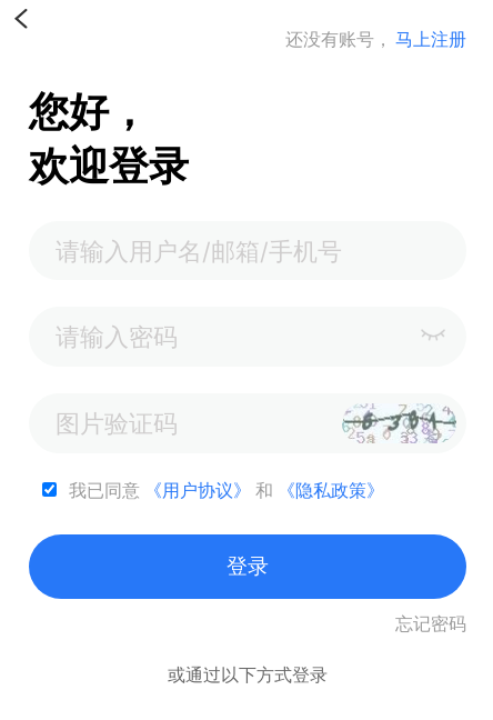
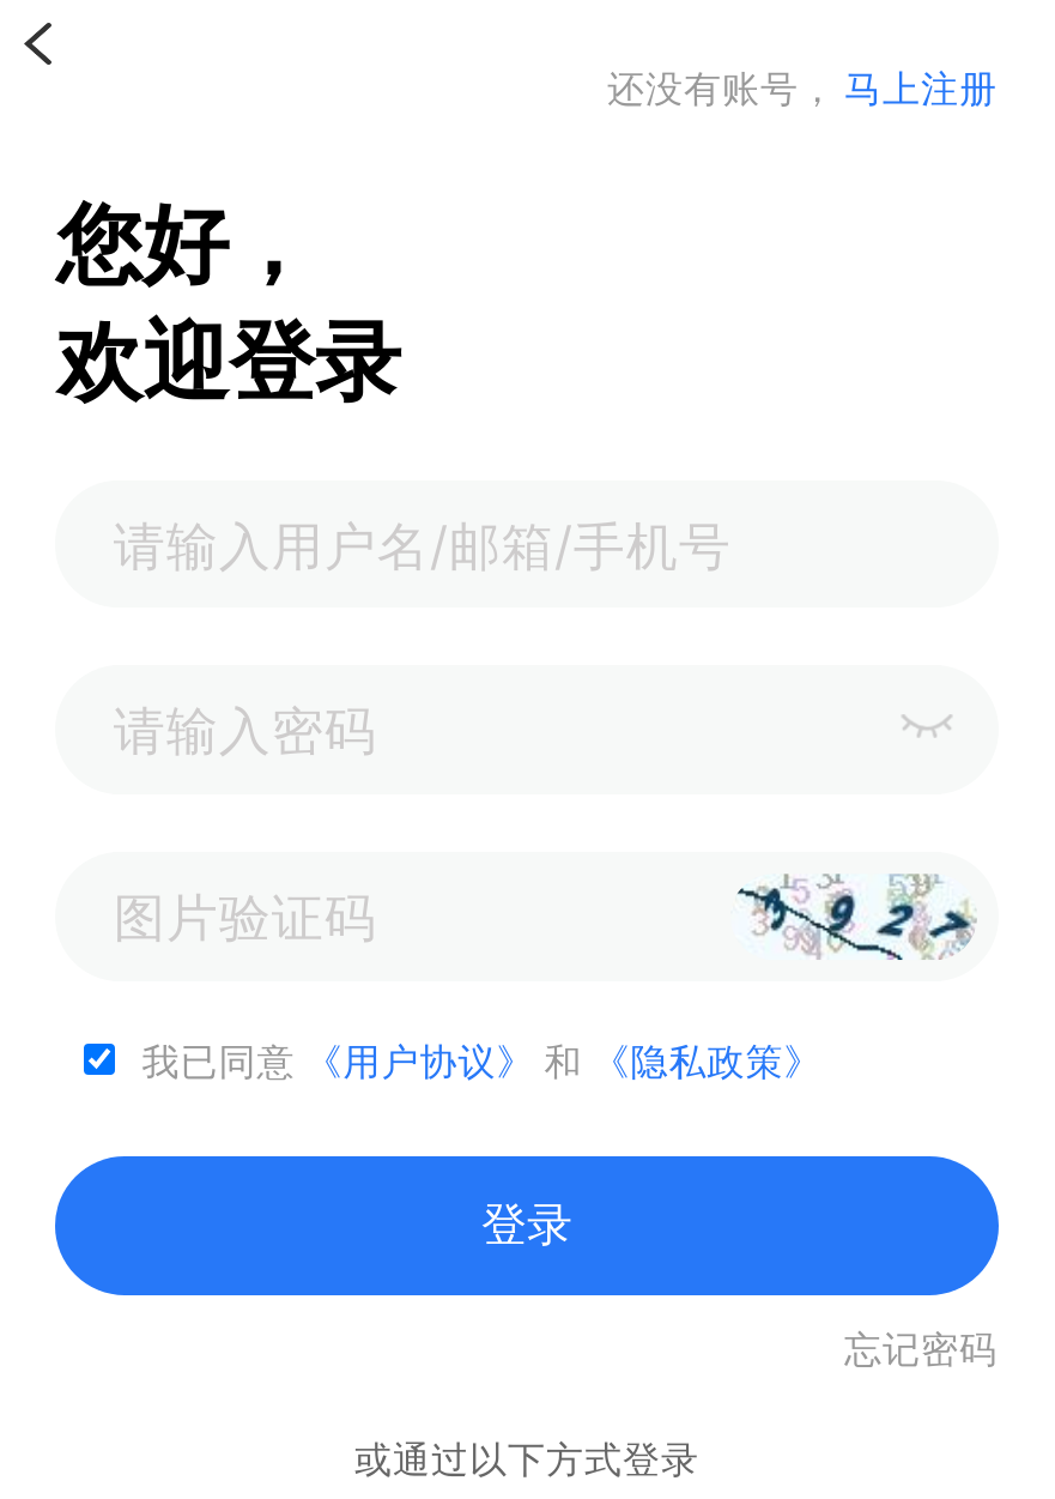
- [image]
+ [image]
